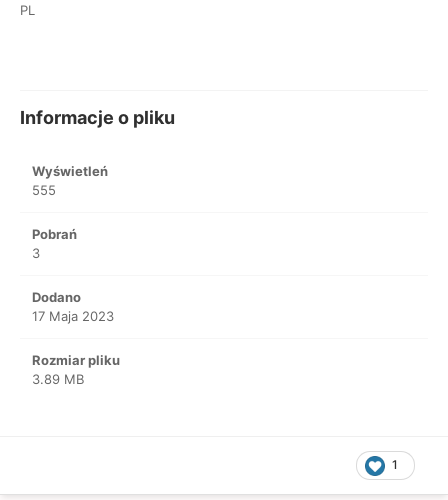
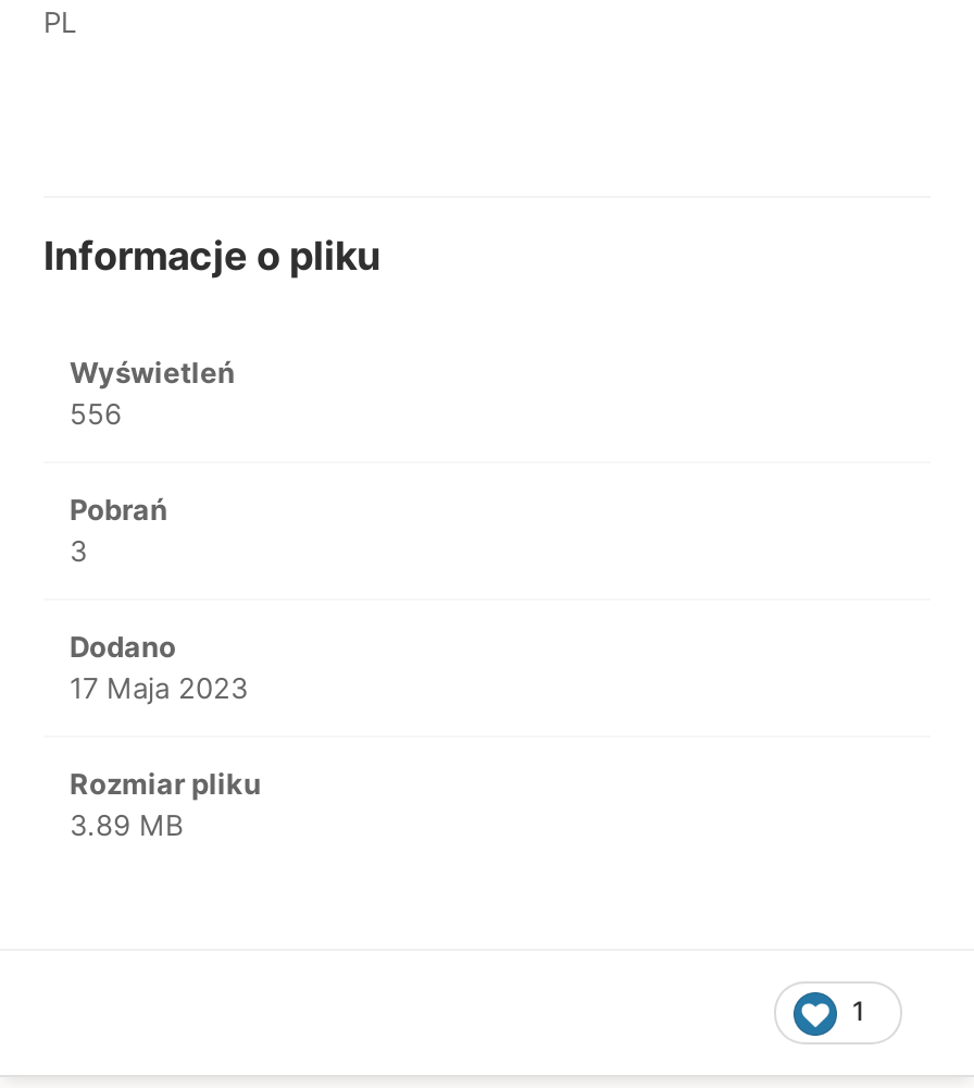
- 555
+ 556
